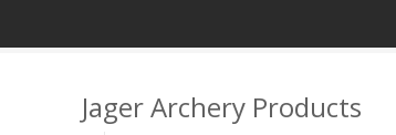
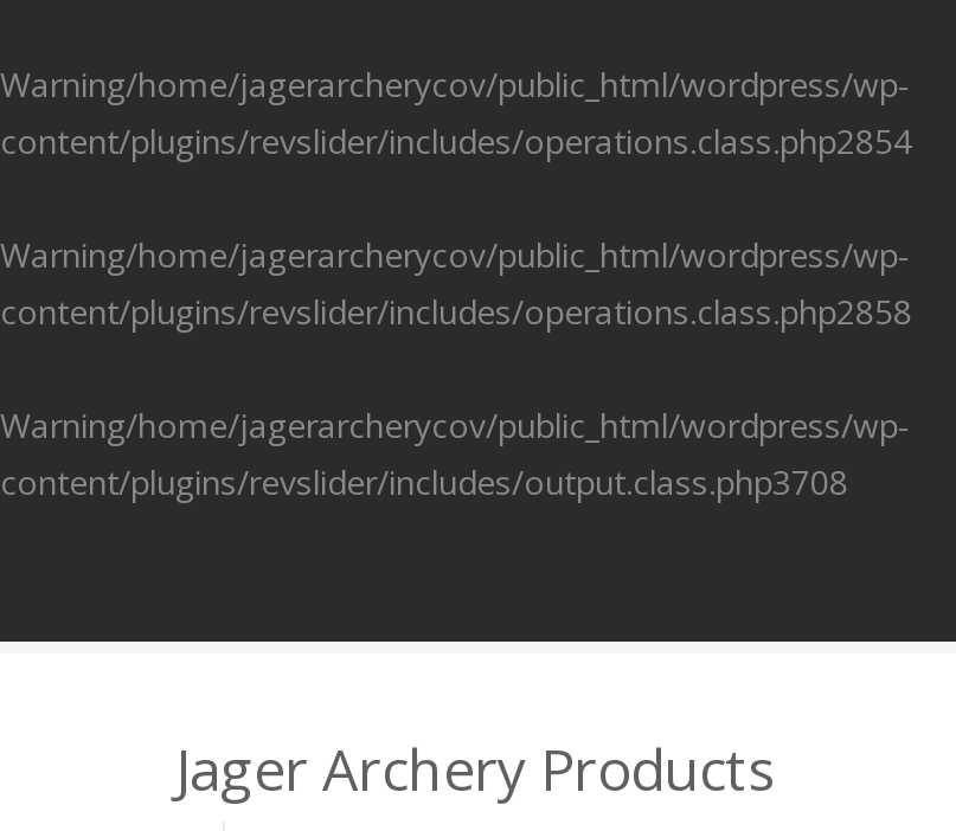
+ Warning/home/jagerarcherycov/public_html/wordpress/wp-
+ content/plugins/revslider/includes/operations.class.php2854
+ Warning/home/jagerarcherycov/public_html/wordpress/wp-
+ content/plugins/revslider/includes/operations.class.php2858
+ Warning/home/jagerarcherycov/public_html/wordpress/wp-
+ content/plugins/revslider/includes/output.class.php3708
